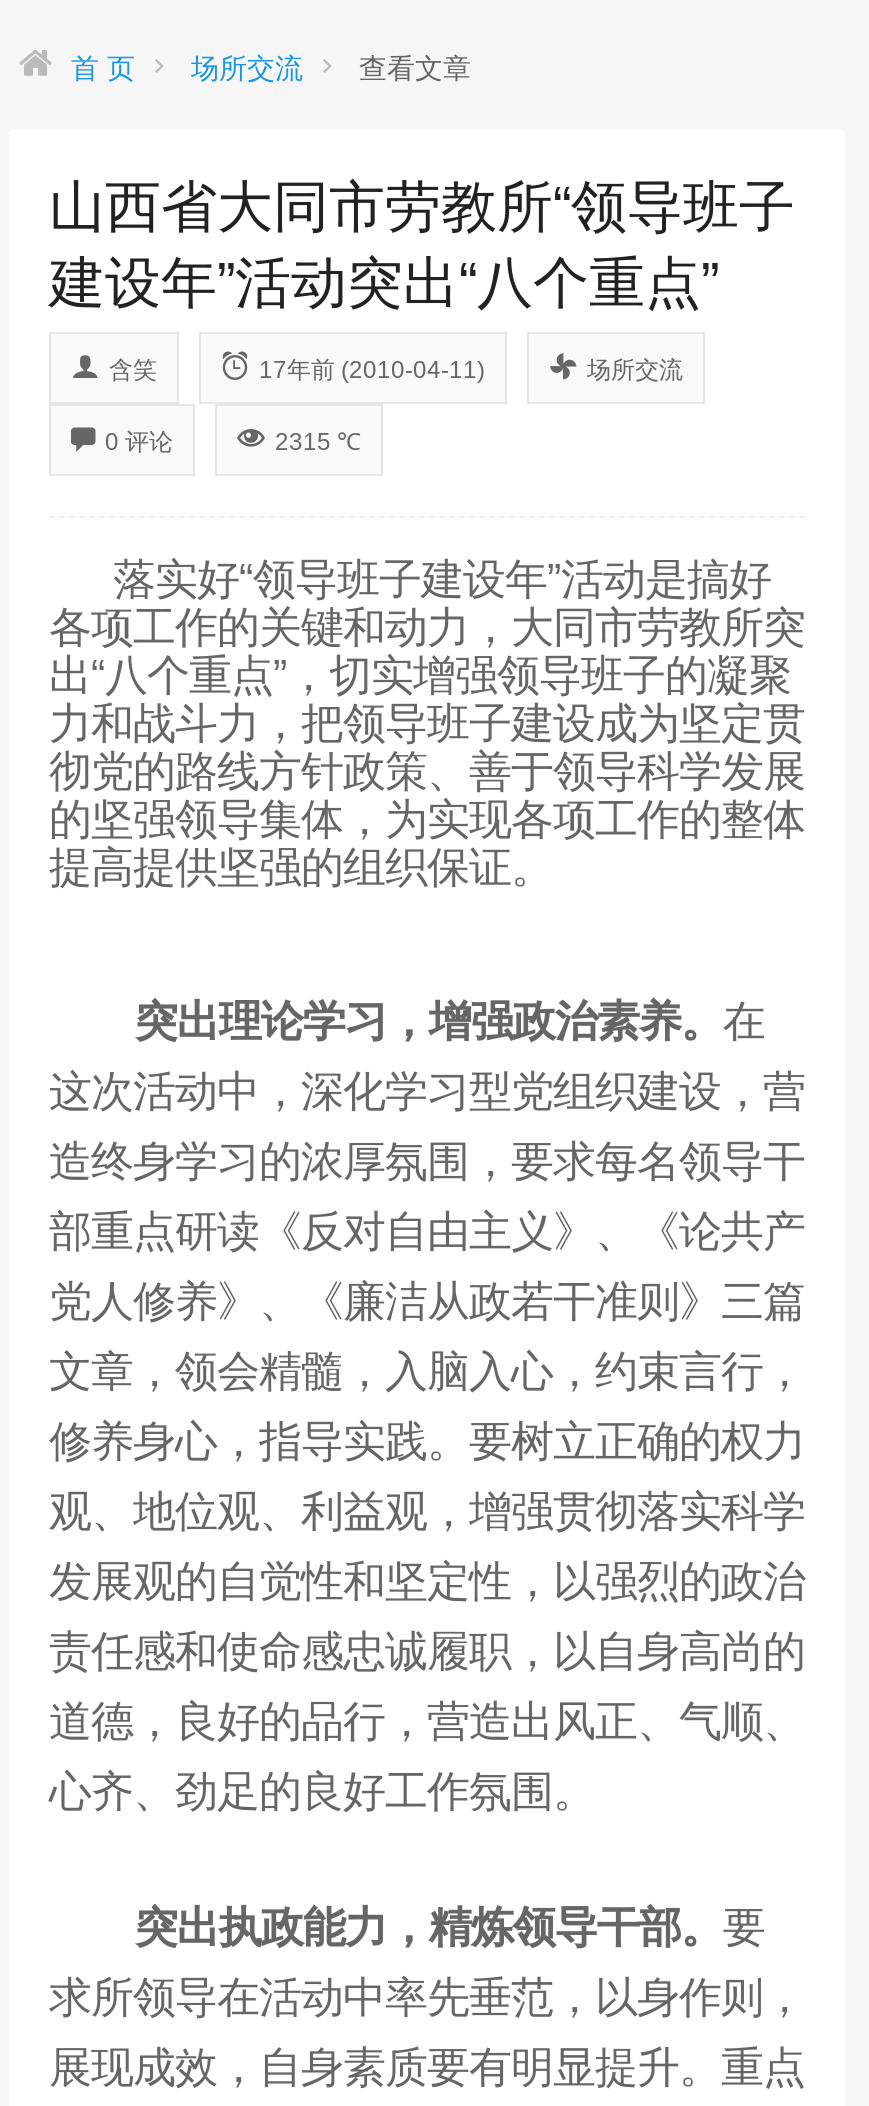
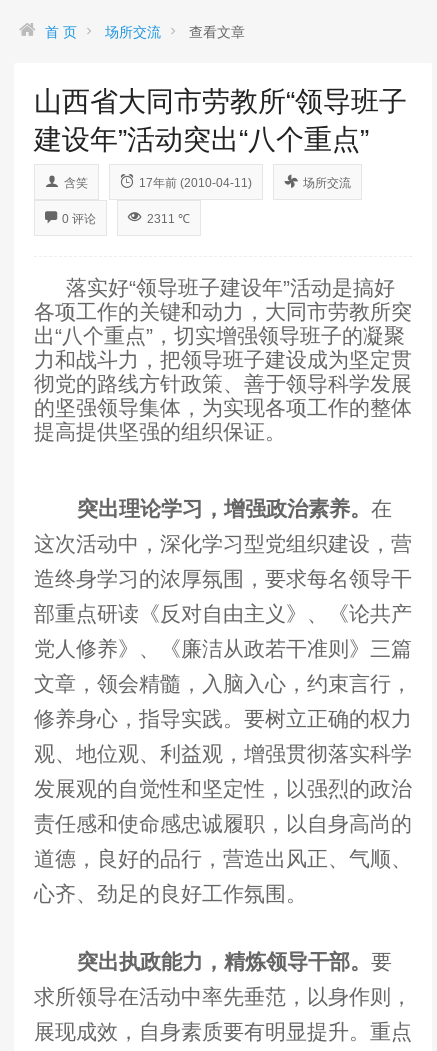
- 2315 ℃
+ 2311 ℃
